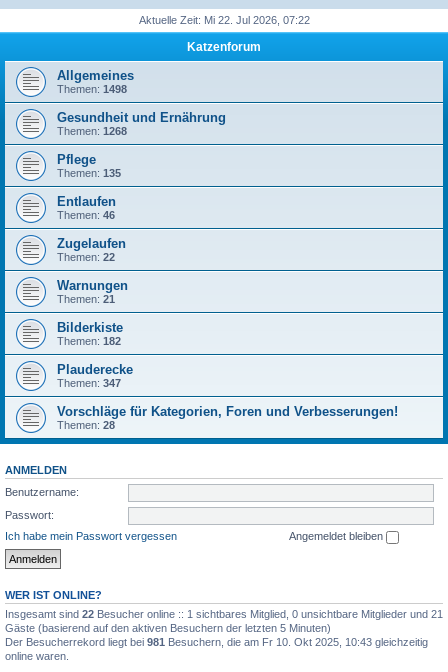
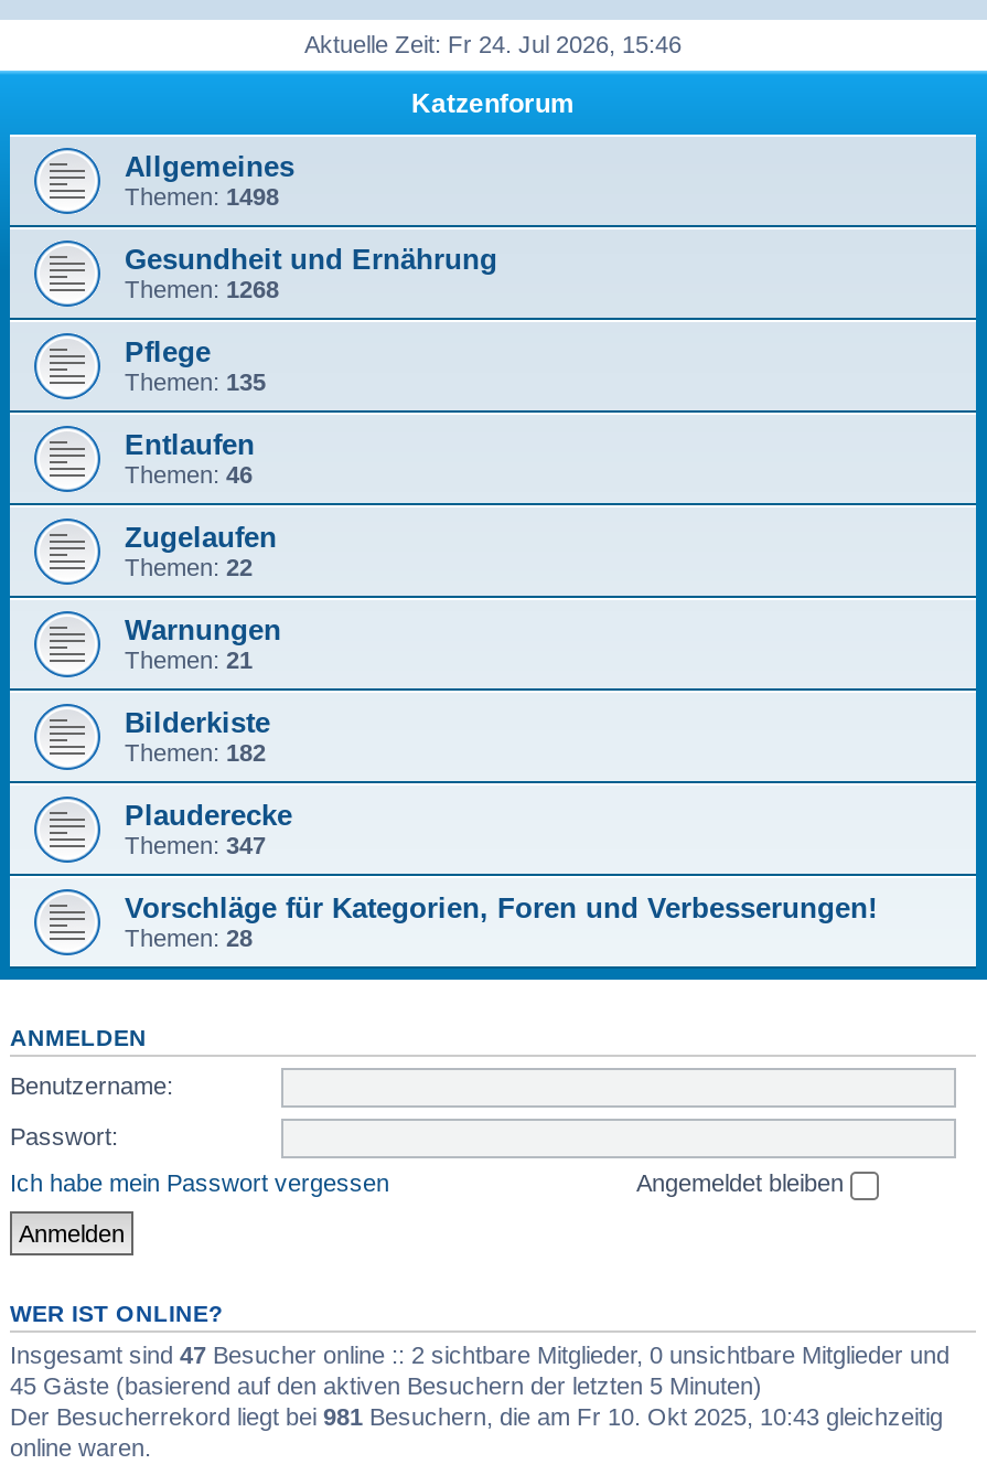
- Aktuelle Zeit: Mi 22. Jul 2026, 07:22
+ Aktuelle Zeit: Fr 24. Jul 2026, 15:46

- Insgesamt sind 22 Besucher online :: 1 sichtbares Mitglied, 0 unsichtbare Mitglieder und 21
- Gäste (basierend auf den aktiven Besuchern der letzten 5 Minuten)
+ Insgesamt sind 47 Besucher online :: 2 sichtbare Mitglieder, 0 unsichtbare Mitglieder und
+ 45 Gäste (basierend auf den aktiven Besuchern der letzten 5 Minuten)
